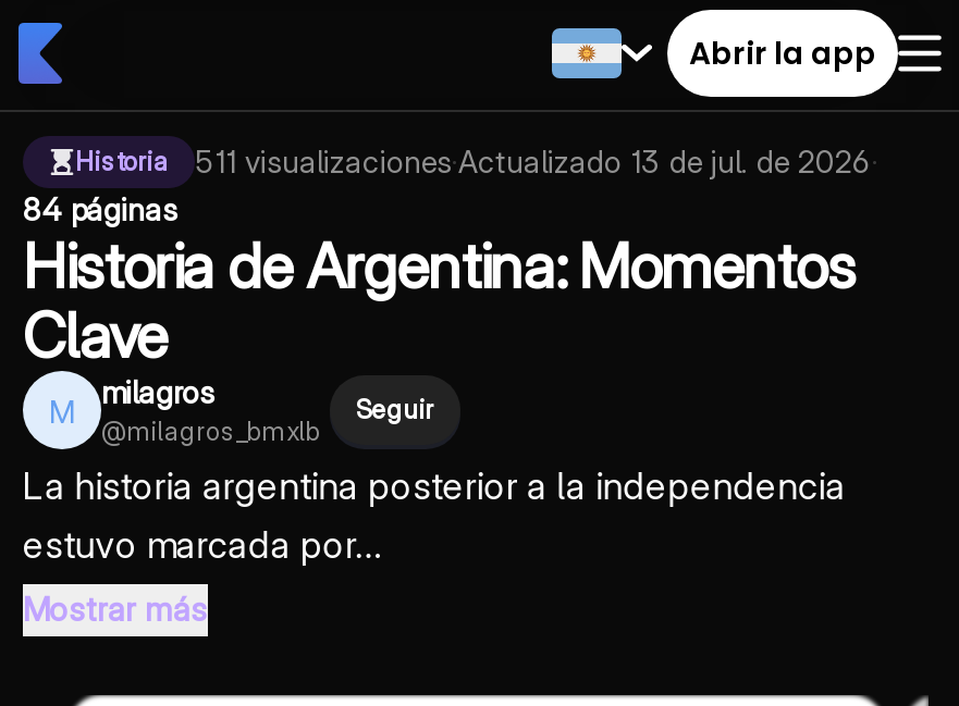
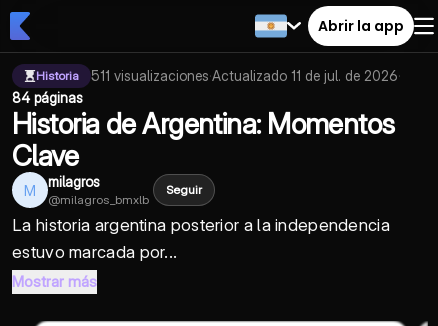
- 511 visualizaciones·Actualizado 13 de jul. de 2026 ·
+ 511 visualizaciones·Actualizado 11 de jul. de 2026 ·
